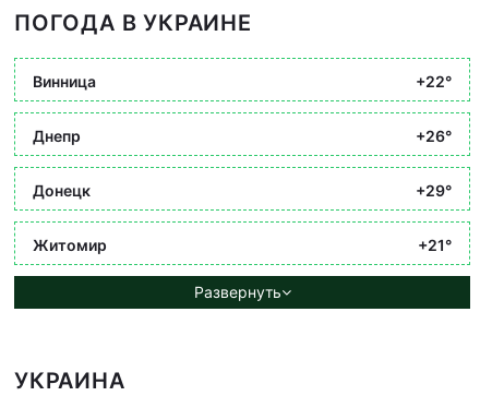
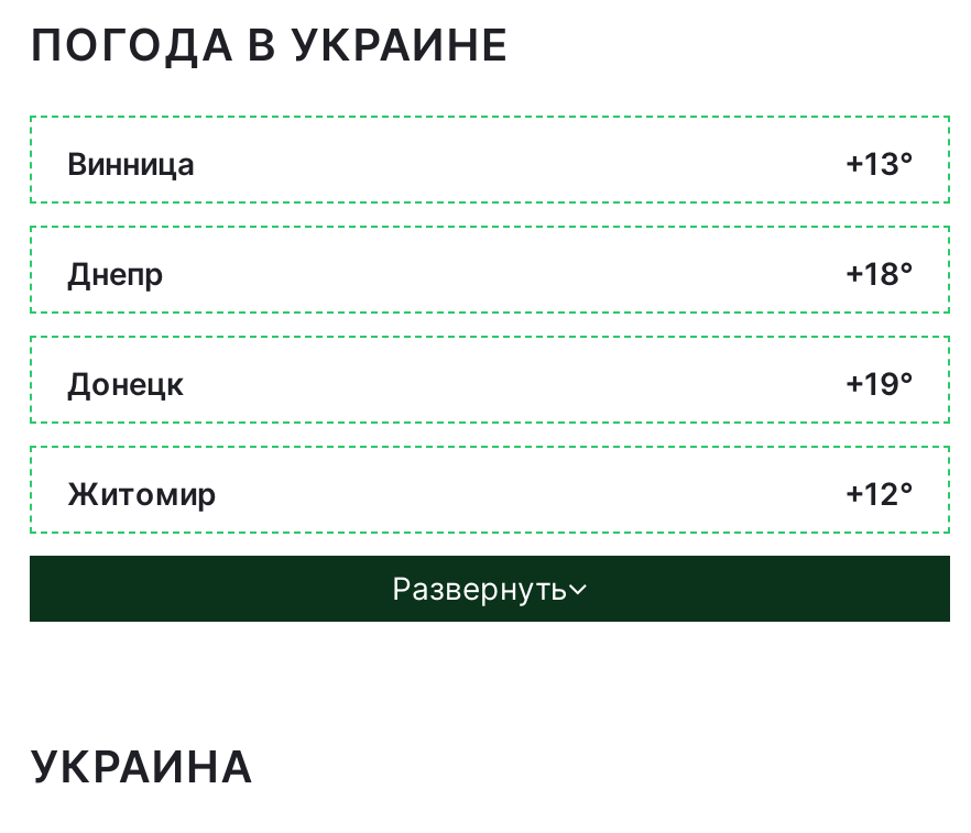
- +22°
+ +13°

- +26°
+ +18°

- +29°
+ +19°

- +21°
+ +12°
